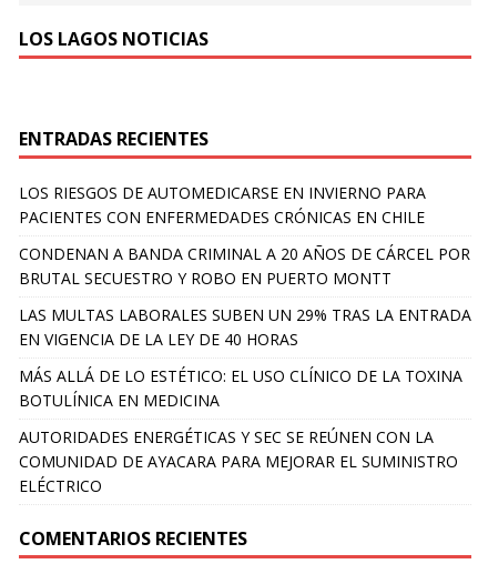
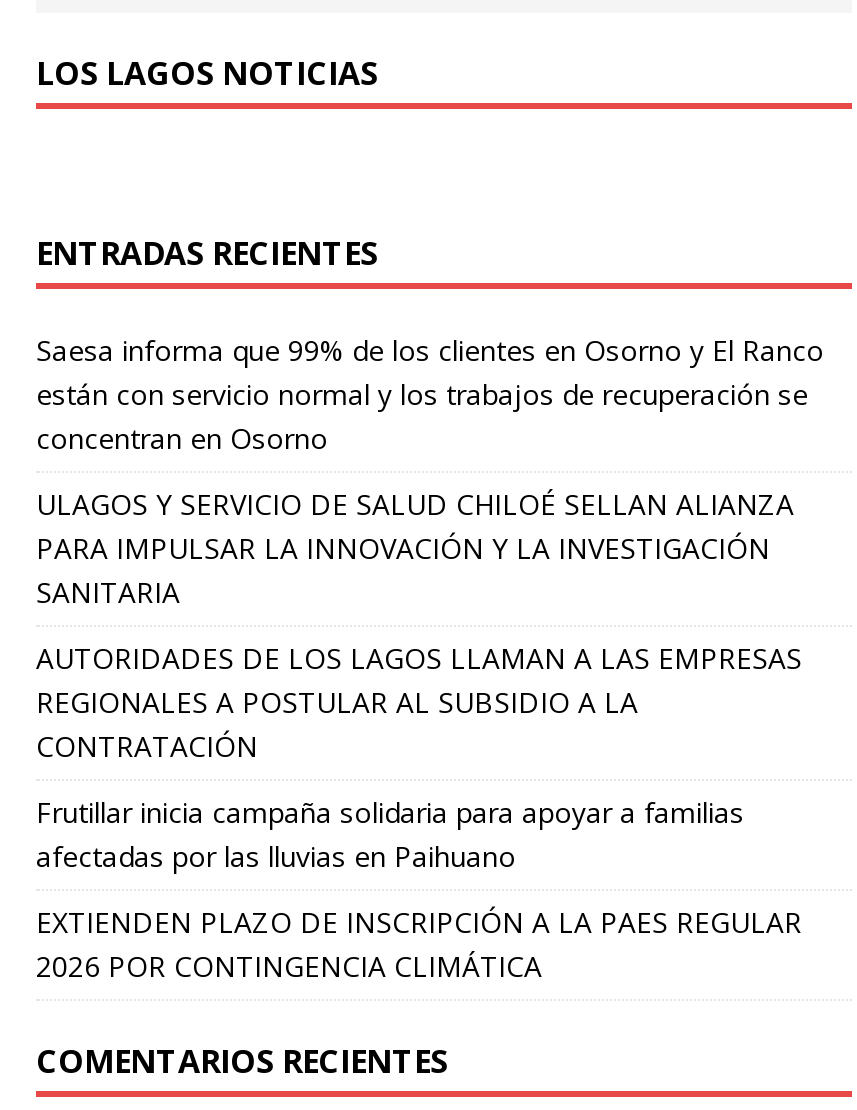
- LOS RIESGOS DE AUTOMEDICARSE EN INVIERNO PARA
- PACIENTES CON ENFERMEDADES CRÓNICAS EN CHILE
+ Saesa informa que 99% de los clientes en Osorno y El Ranco
+ están con servicio normal y los trabajos de recuperación se
+ concentran en Osorno

- CONDENAN A BANDA CRIMINAL A 20 AÑOS DE CÁRCEL POR
- BRUTAL SECUESTRO Y ROBO EN PUERTO MONTT
+ ULAGOS Y SERVICIO DE SALUD CHILOÉ SELLAN ALIANZA
+ PARA IMPULSAR LA INNOVACIÓN Y LA INVESTIGACIÓN
+ SANITARIA

- LAS MULTAS LABORALES SUBEN UN 29% TRAS LA ENTRADA
- EN VIGENCIA DE LA LEY DE 40 HORAS
+ AUTORIDADES DE LOS LAGOS LLAMAN A LAS EMPRESAS
+ REGIONALES A POSTULAR AL SUBSIDIO A LA
+ CONTRATACIÓN

- MÁS ALLÁ DE LO ESTÉTICO: EL USO CLÍNICO DE LA TOXINA
- BOTULÍNICA EN MEDICINA
+ Frutillar inicia campaña solidaria para apoyar a familias
+ afectadas por las lluvias en Paihuano

- AUTORIDADES ENERGÉTICAS Y SEC SE REÚNEN CON LA
- COMUNIDAD DE AYACARA PARA MEJORAR EL SUMINISTRO
- ELÉCTRICO
+ EXTIENDEN PLAZO DE INSCRIPCIÓN A LA PAES REGULAR
+ 2026 POR CONTINGENCIA CLIMÁTICA
